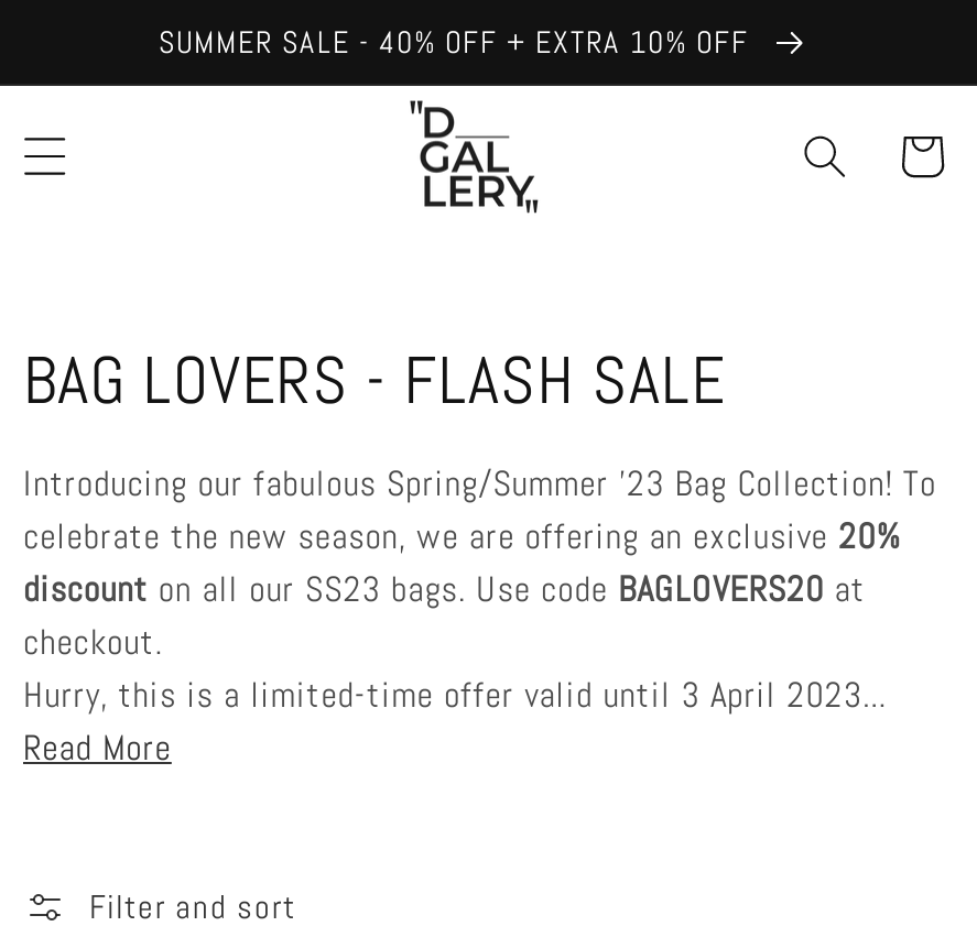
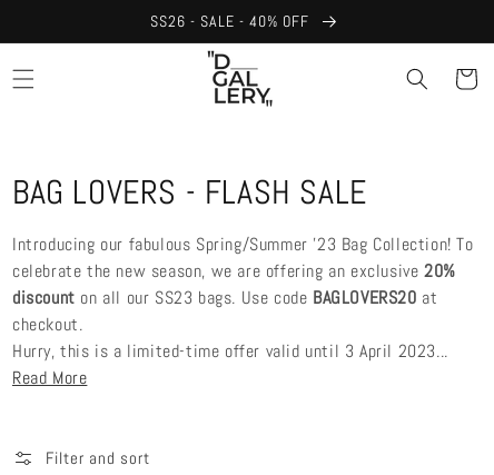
- SUMMER SALE - 40% OFF + EXTRA 10% OFF
+ SS26 - SALE - 40% OFF
